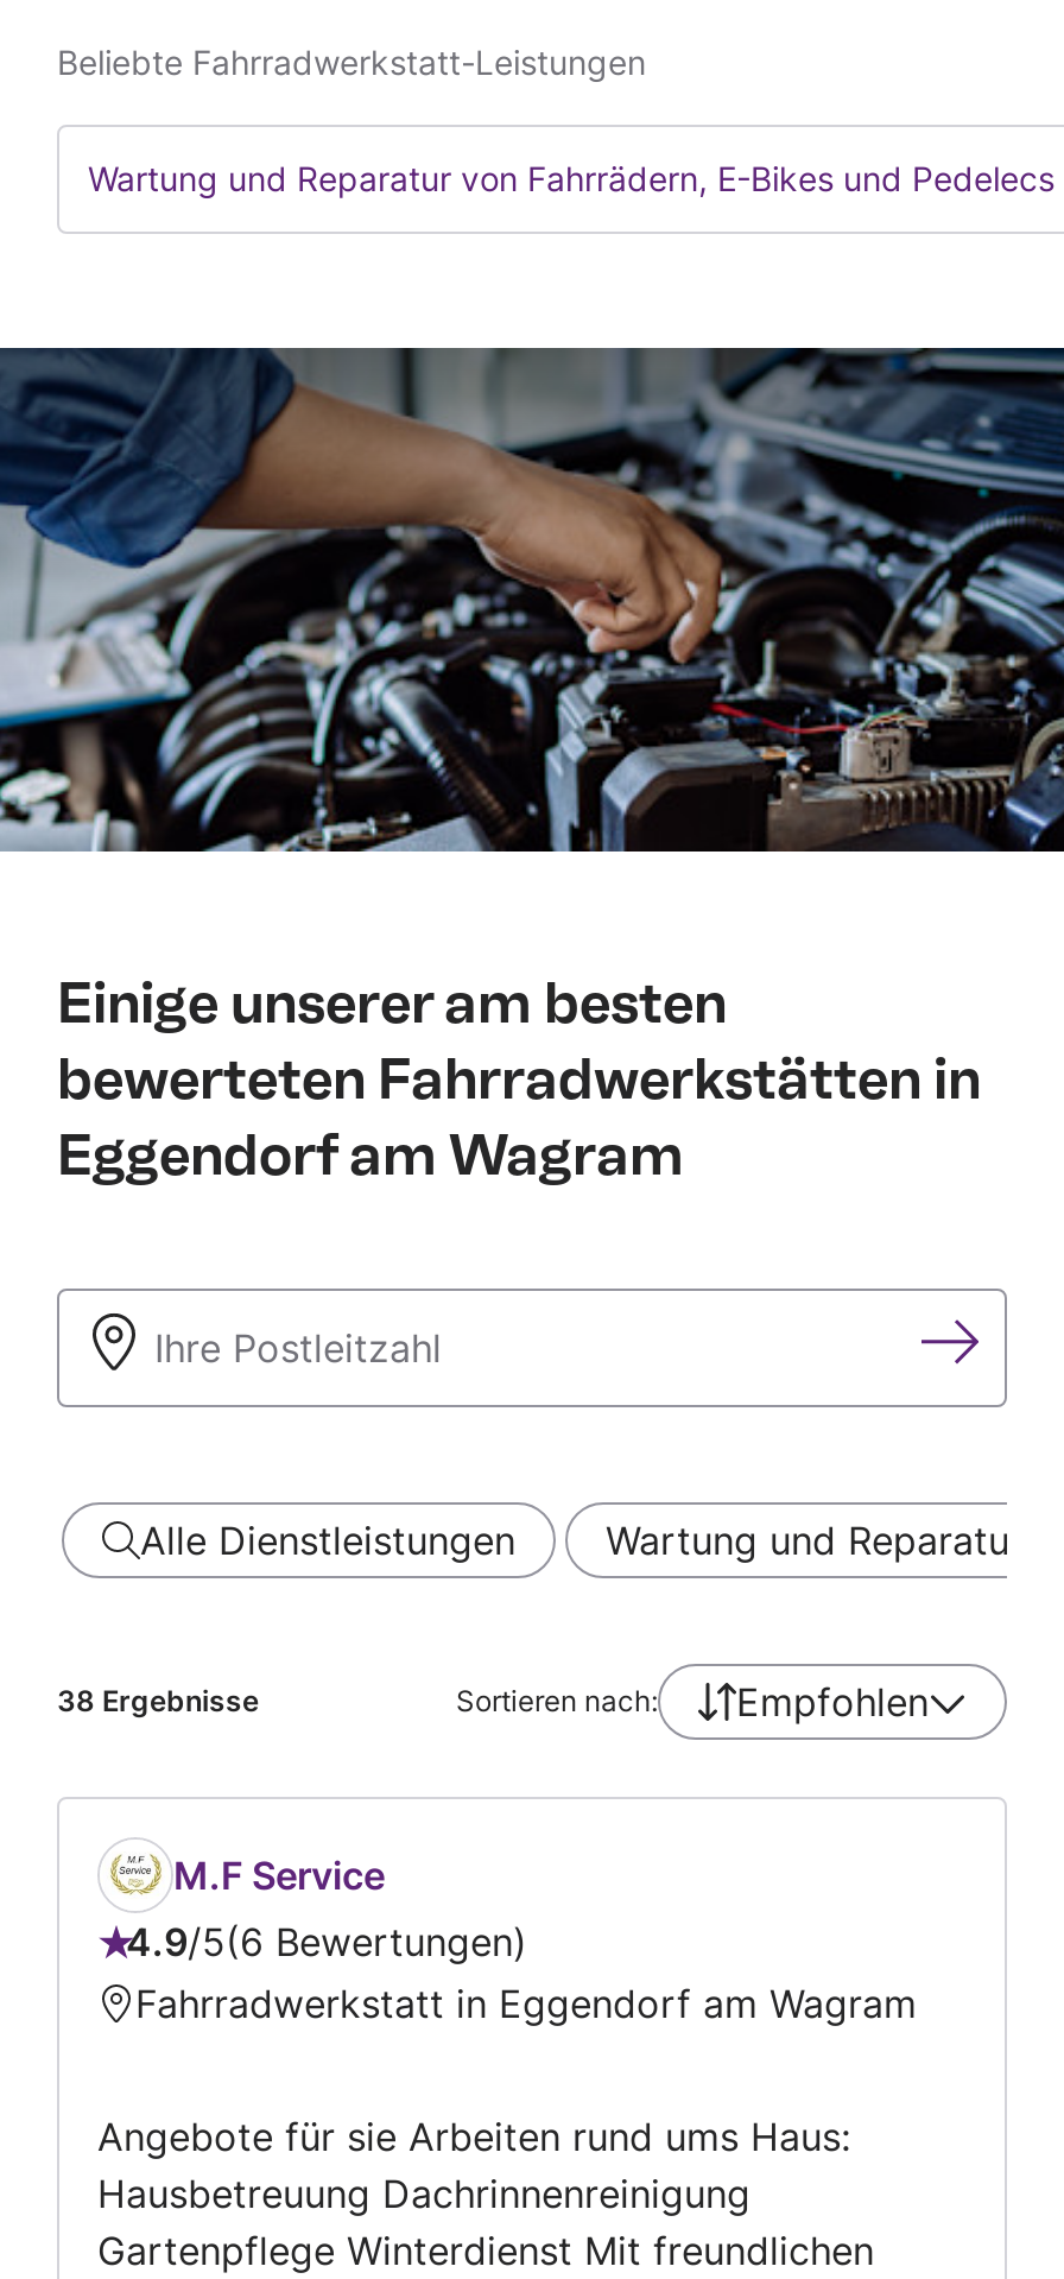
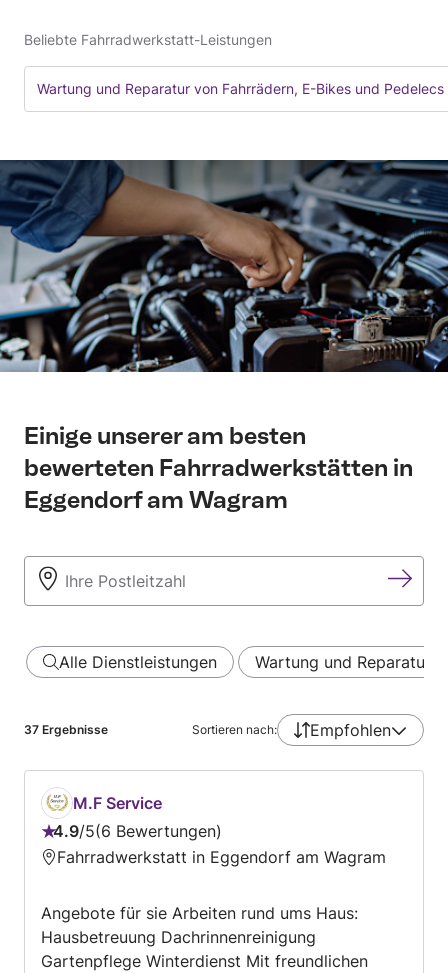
- 38 Ergebnisse
+ 37 Ergebnisse
